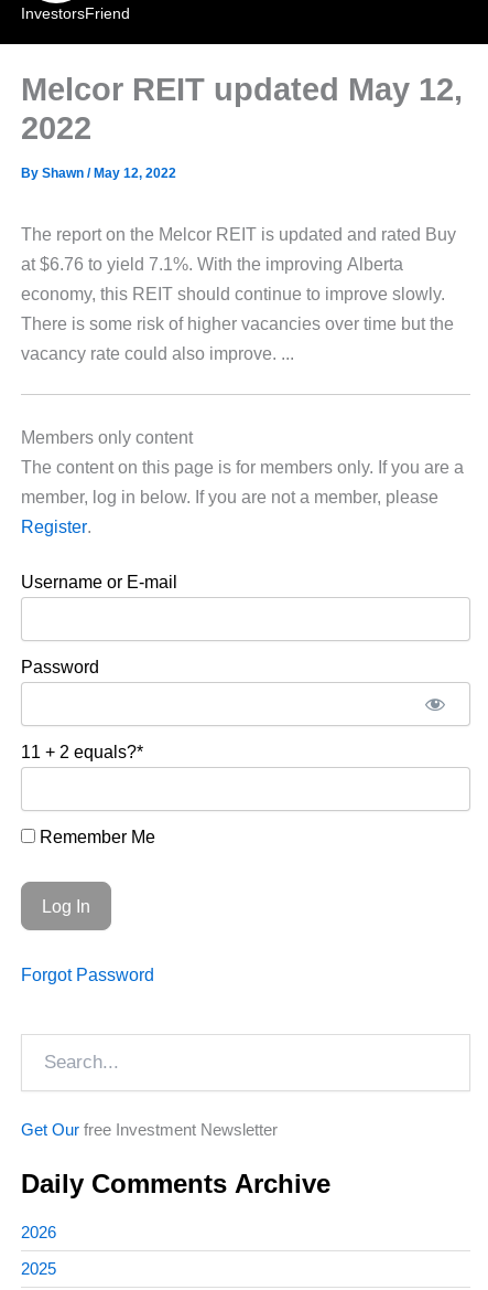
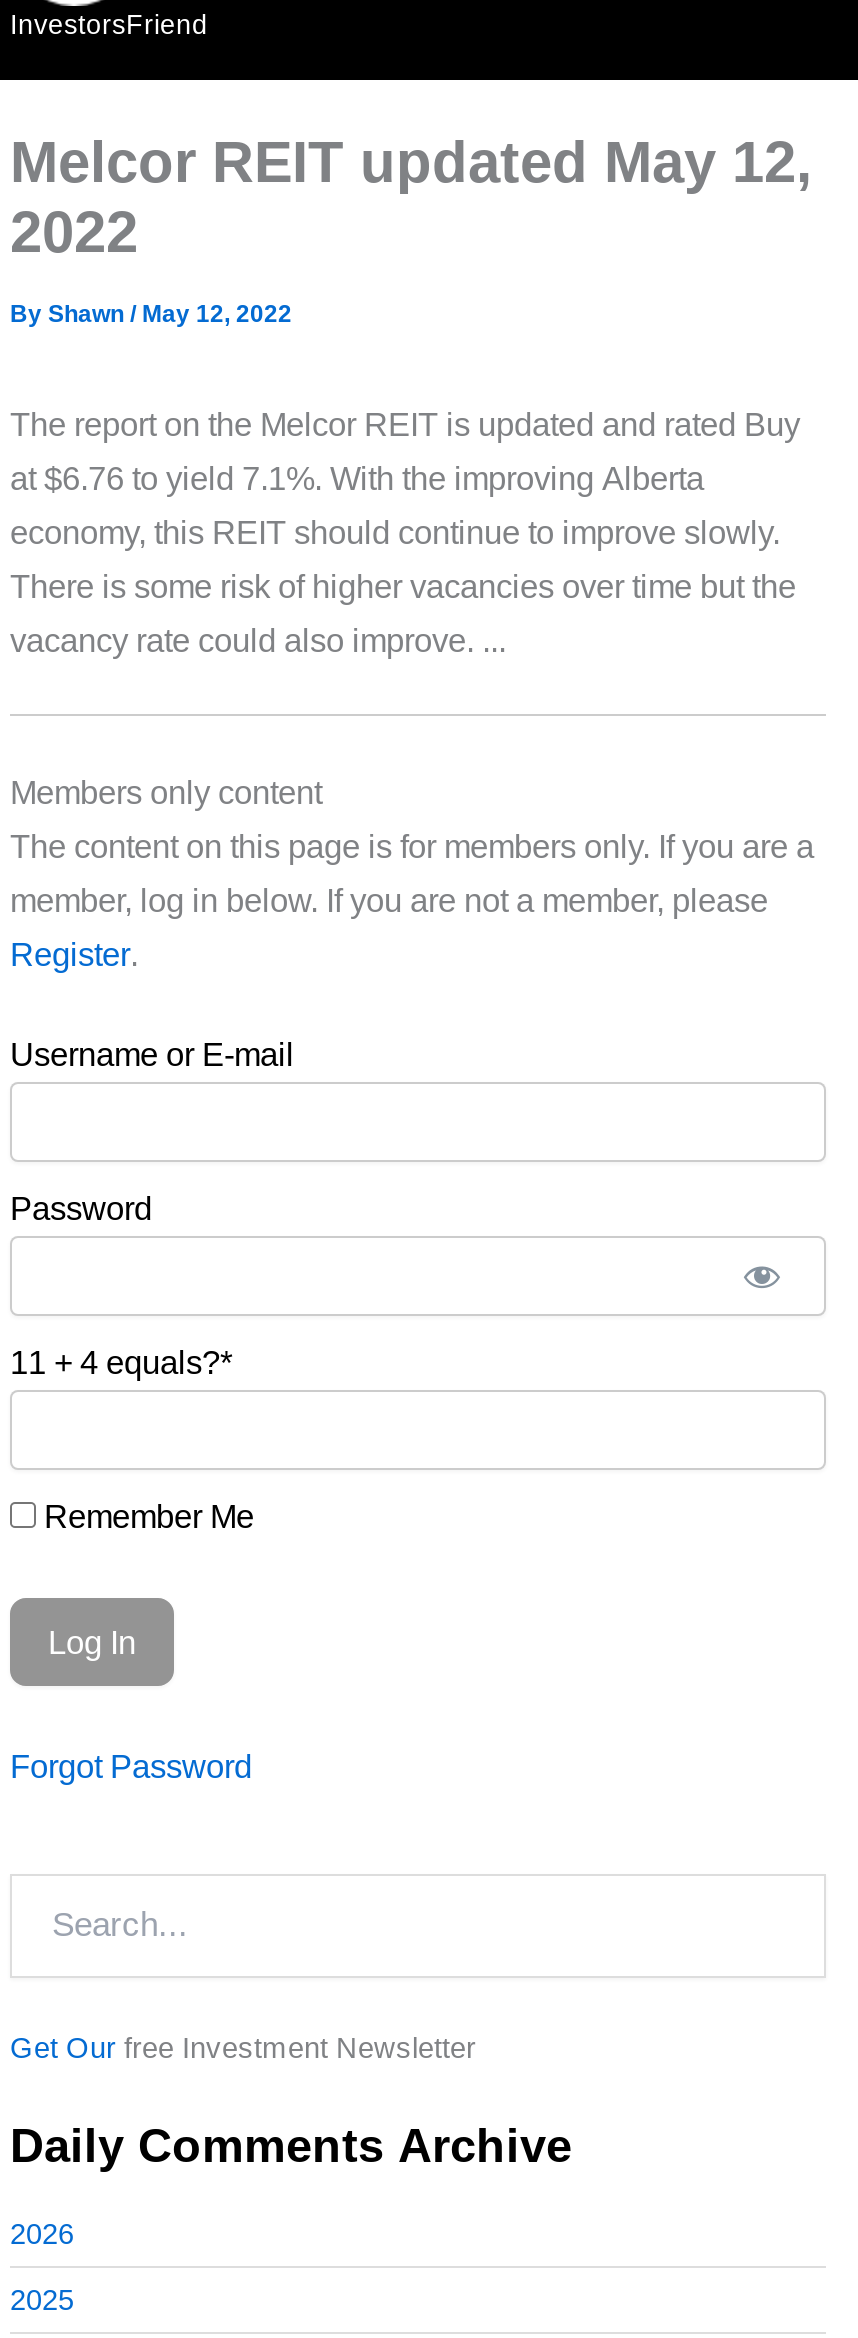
- 11 + 2 equals?*
+ 11 + 4 equals?*
